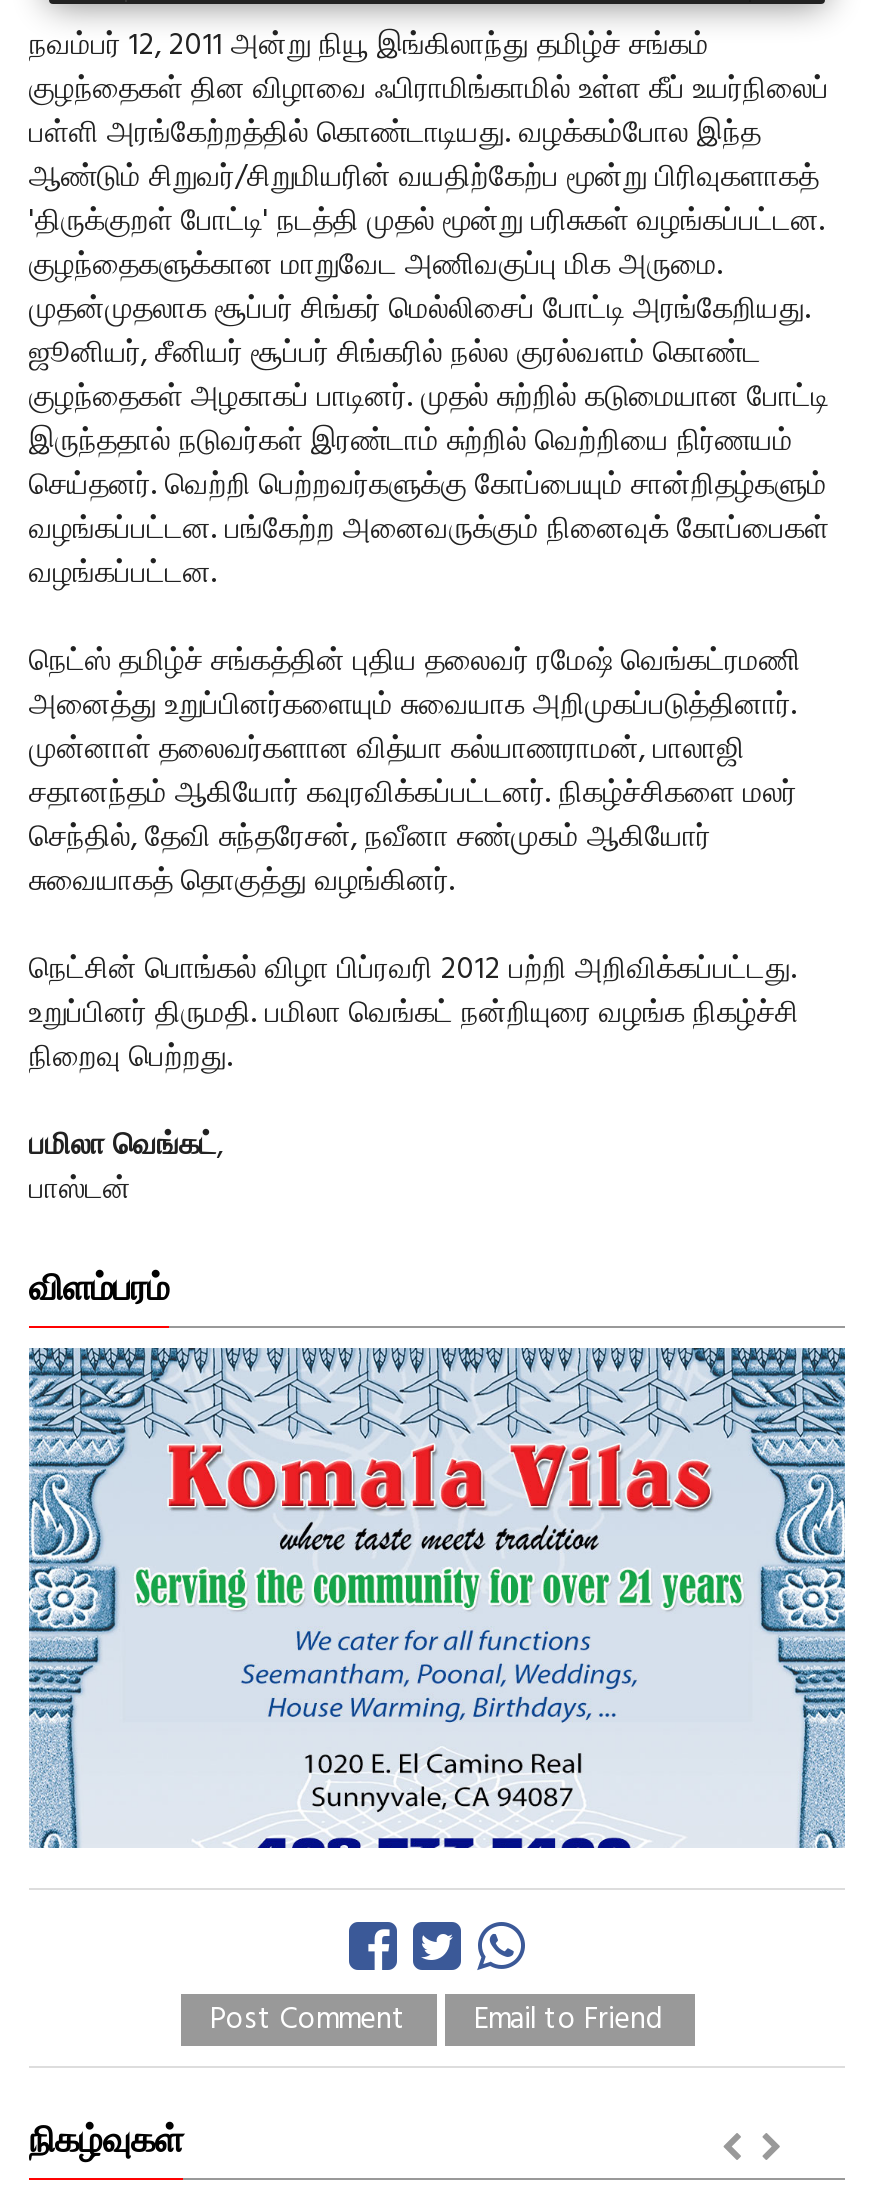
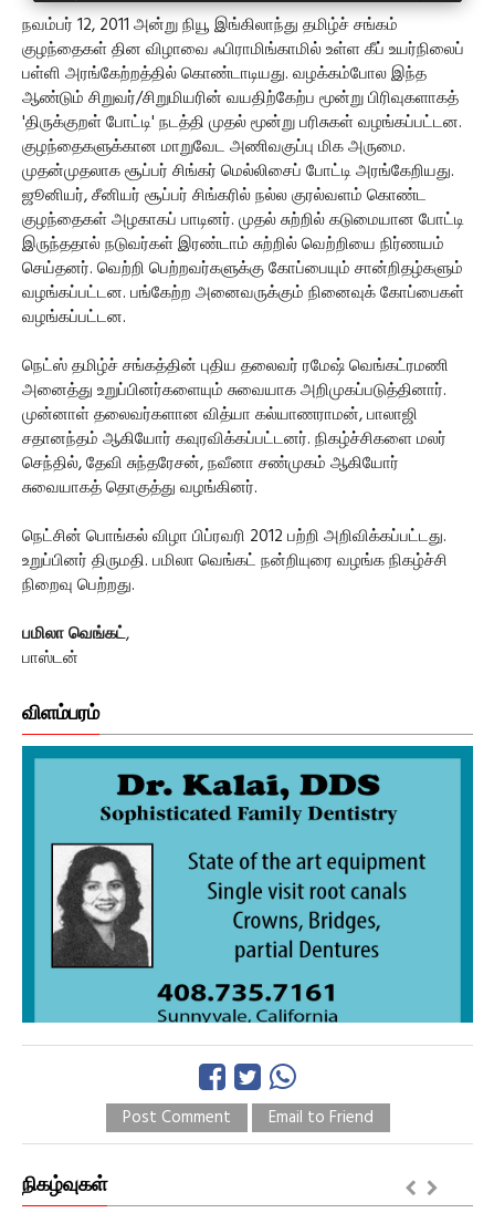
- [image]
+ [image]
